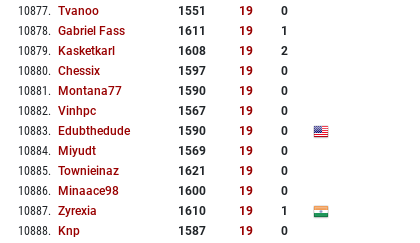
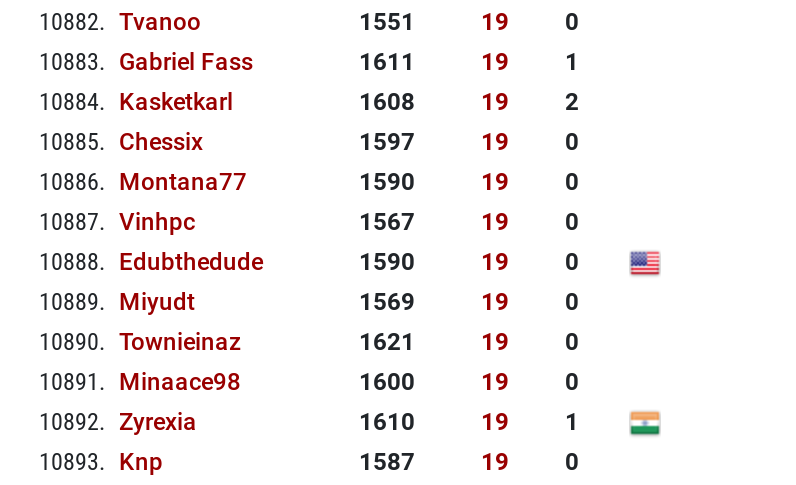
- 10877. Tvanoo
+ 10882. Tvanoo

- 10878. Gabriel Fass
+ 10883. Gabriel Fass

- 10879. Kasketkarl
+ 10884. Kasketkarl

- 10880. Chessix
+ 10885. Chessix

- 10881. Montana77
+ 10886. Montana77

- 10882. Vinhpc
+ 10887. Vinhpc

- 10883. Edubthedude
+ 10888. Edubthedude

- 10884. Miyudt
+ 10889. Miyudt

- 10885. Townieinaz
+ 10890. Townieinaz

- 10886. Minaace98
+ 10891. Minaace98

- 10887. Zyrexia
+ 10892. Zyrexia

- 10888. Knp
+ 10893. Knp
